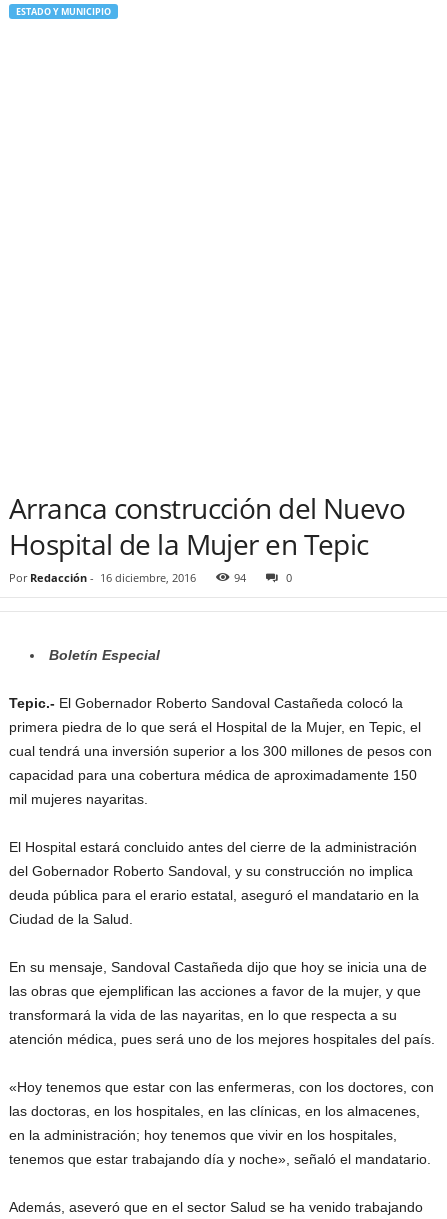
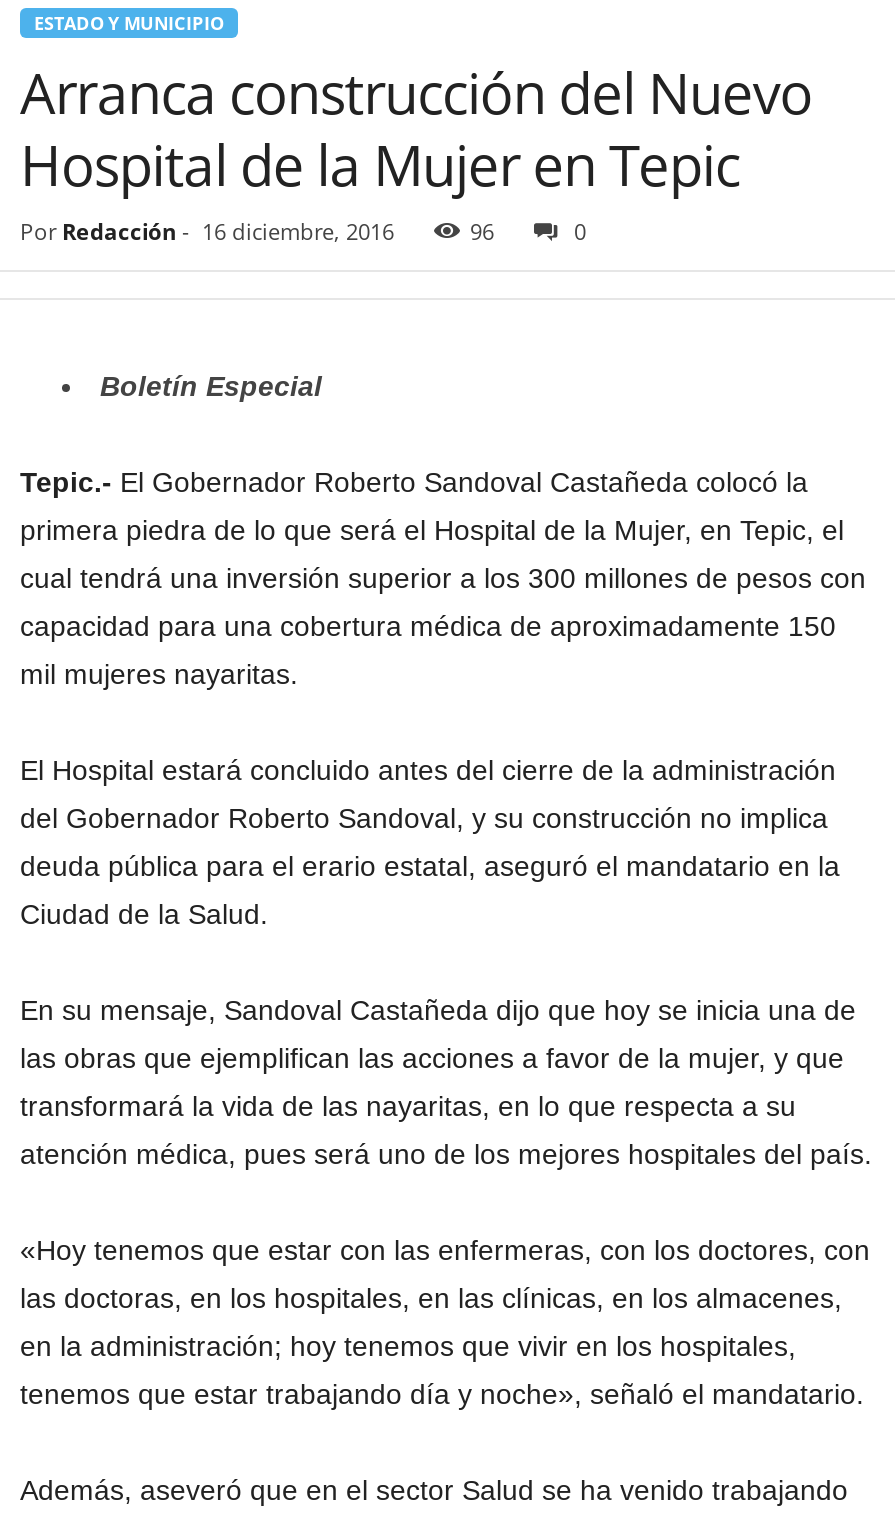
- 94
+ 96
